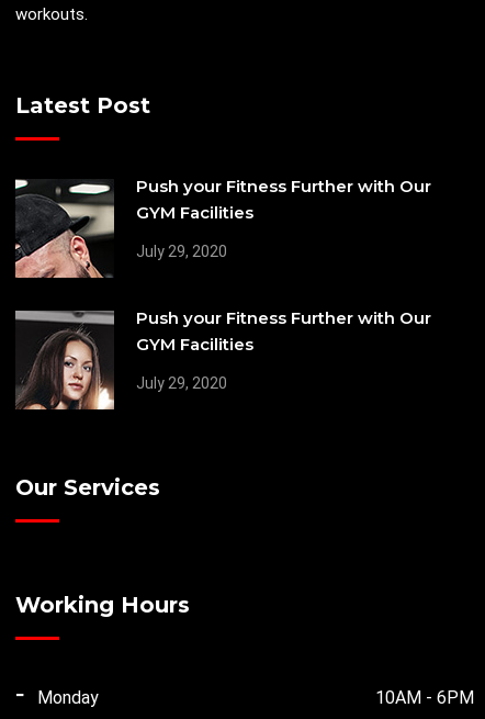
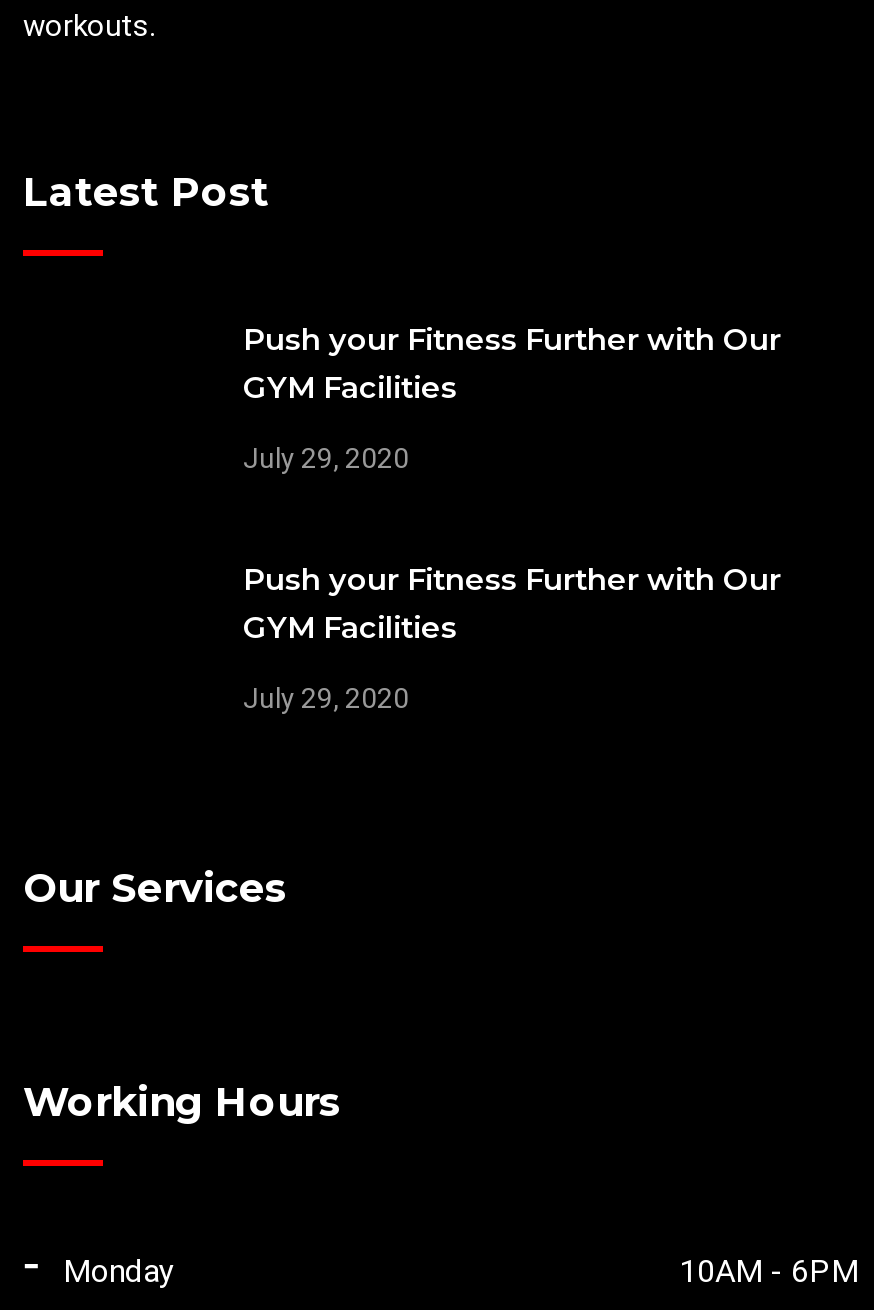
- [image]

- [image]
